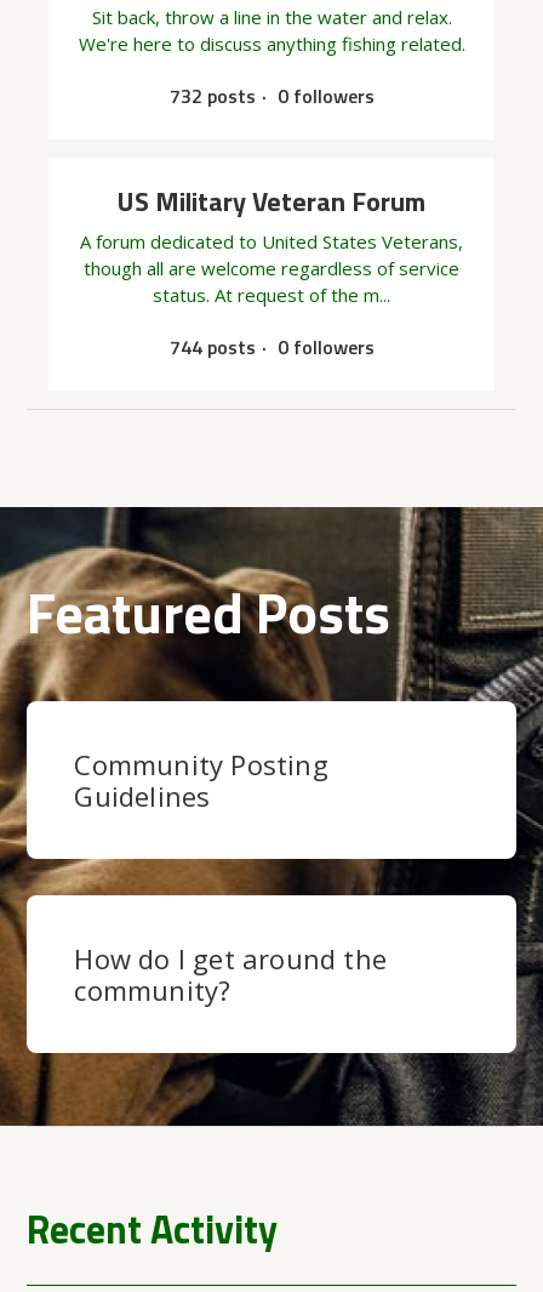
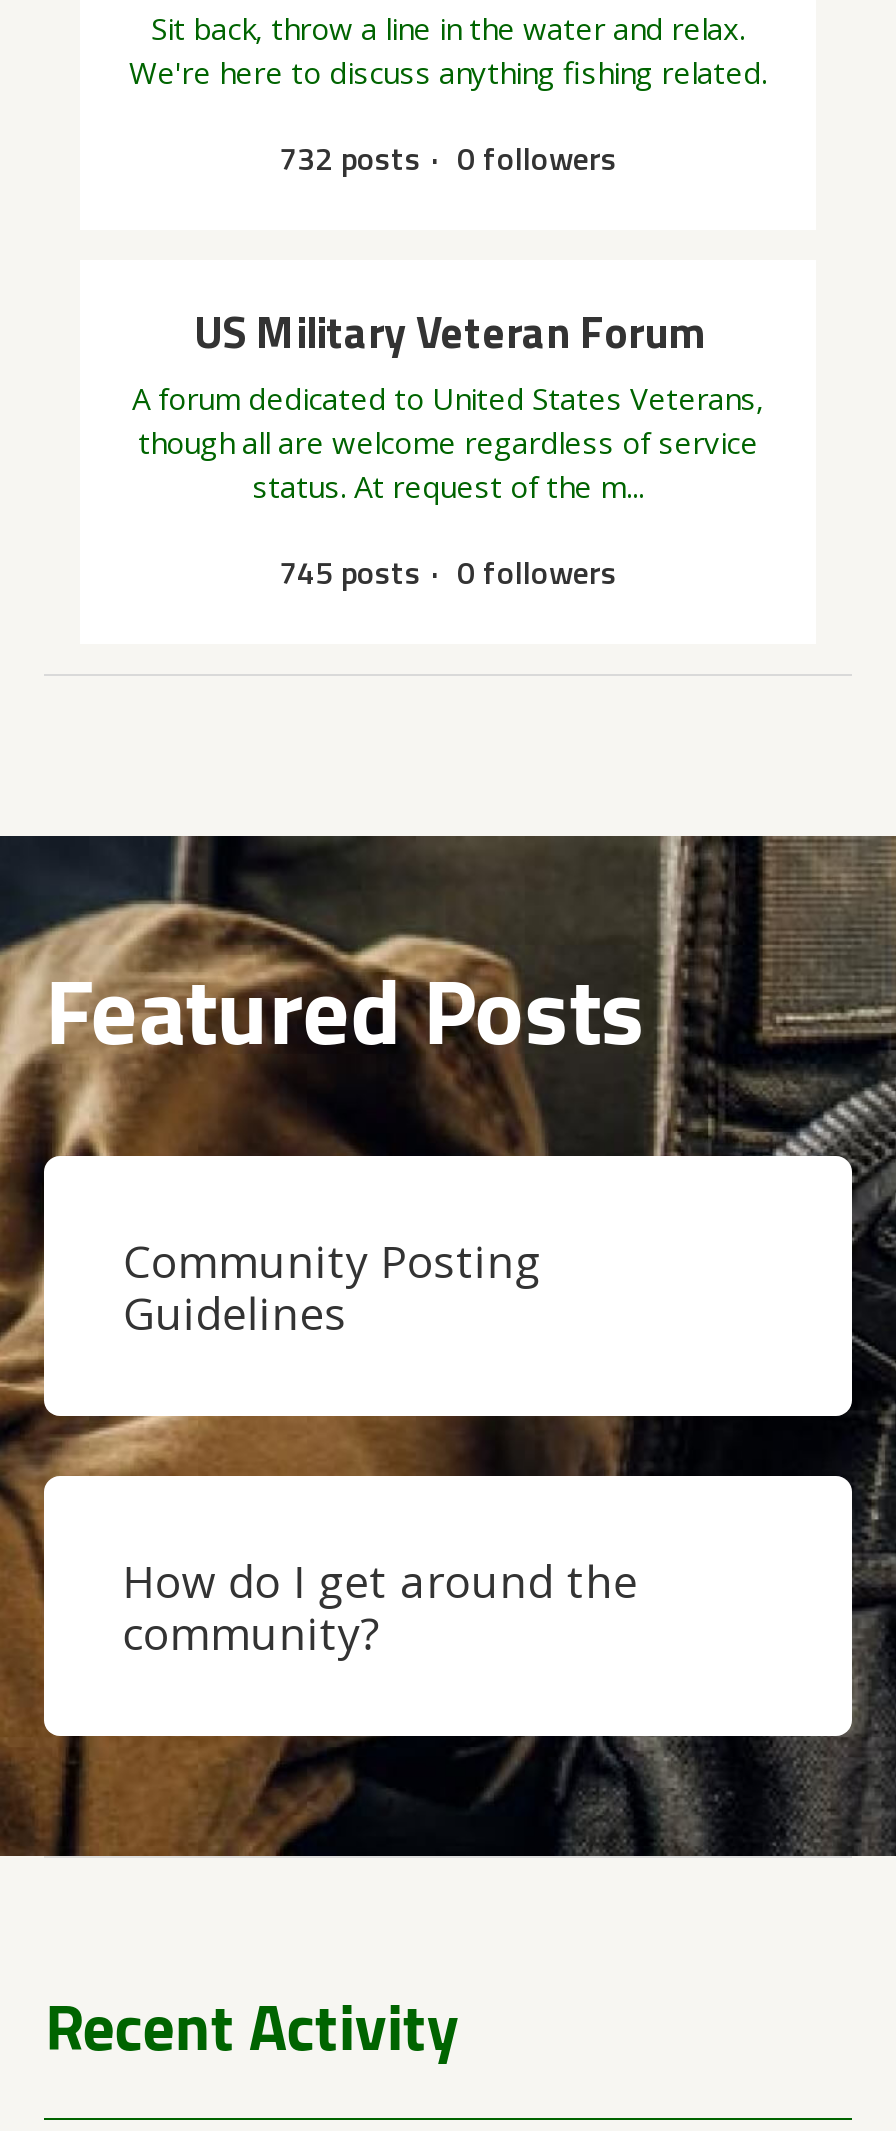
- 744 posts 0 followers
+ 745 posts 0 followers
